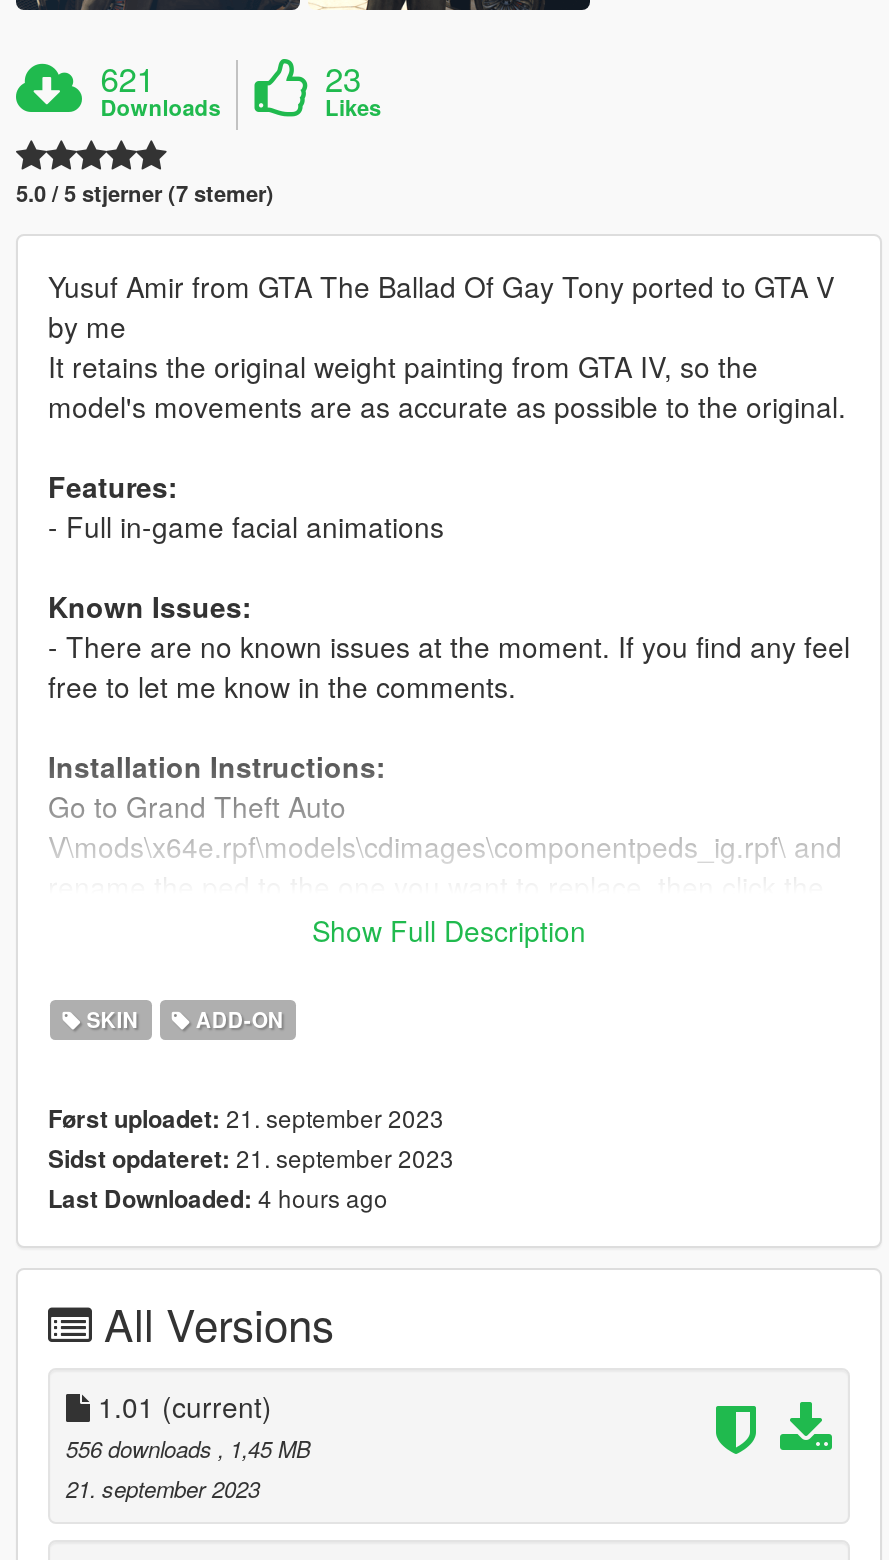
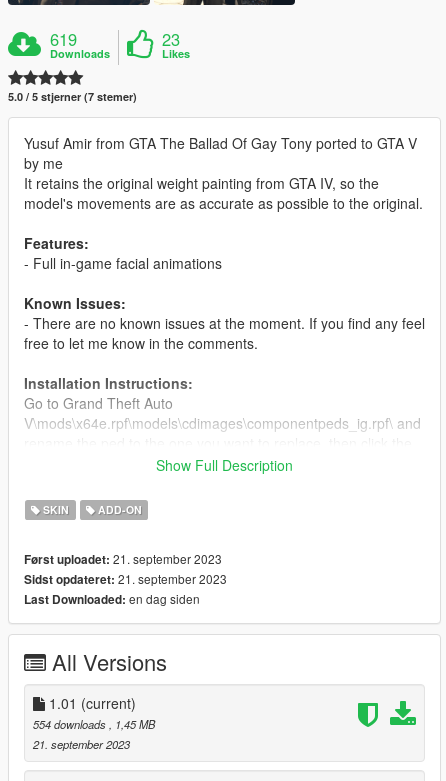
- 621
+ 619

- Last Downloaded: 4 hours ago
+ Last Downloaded: en dag siden

- 556 downloads, 1,45 MB
+ 554 downloads, 1,45 MB
